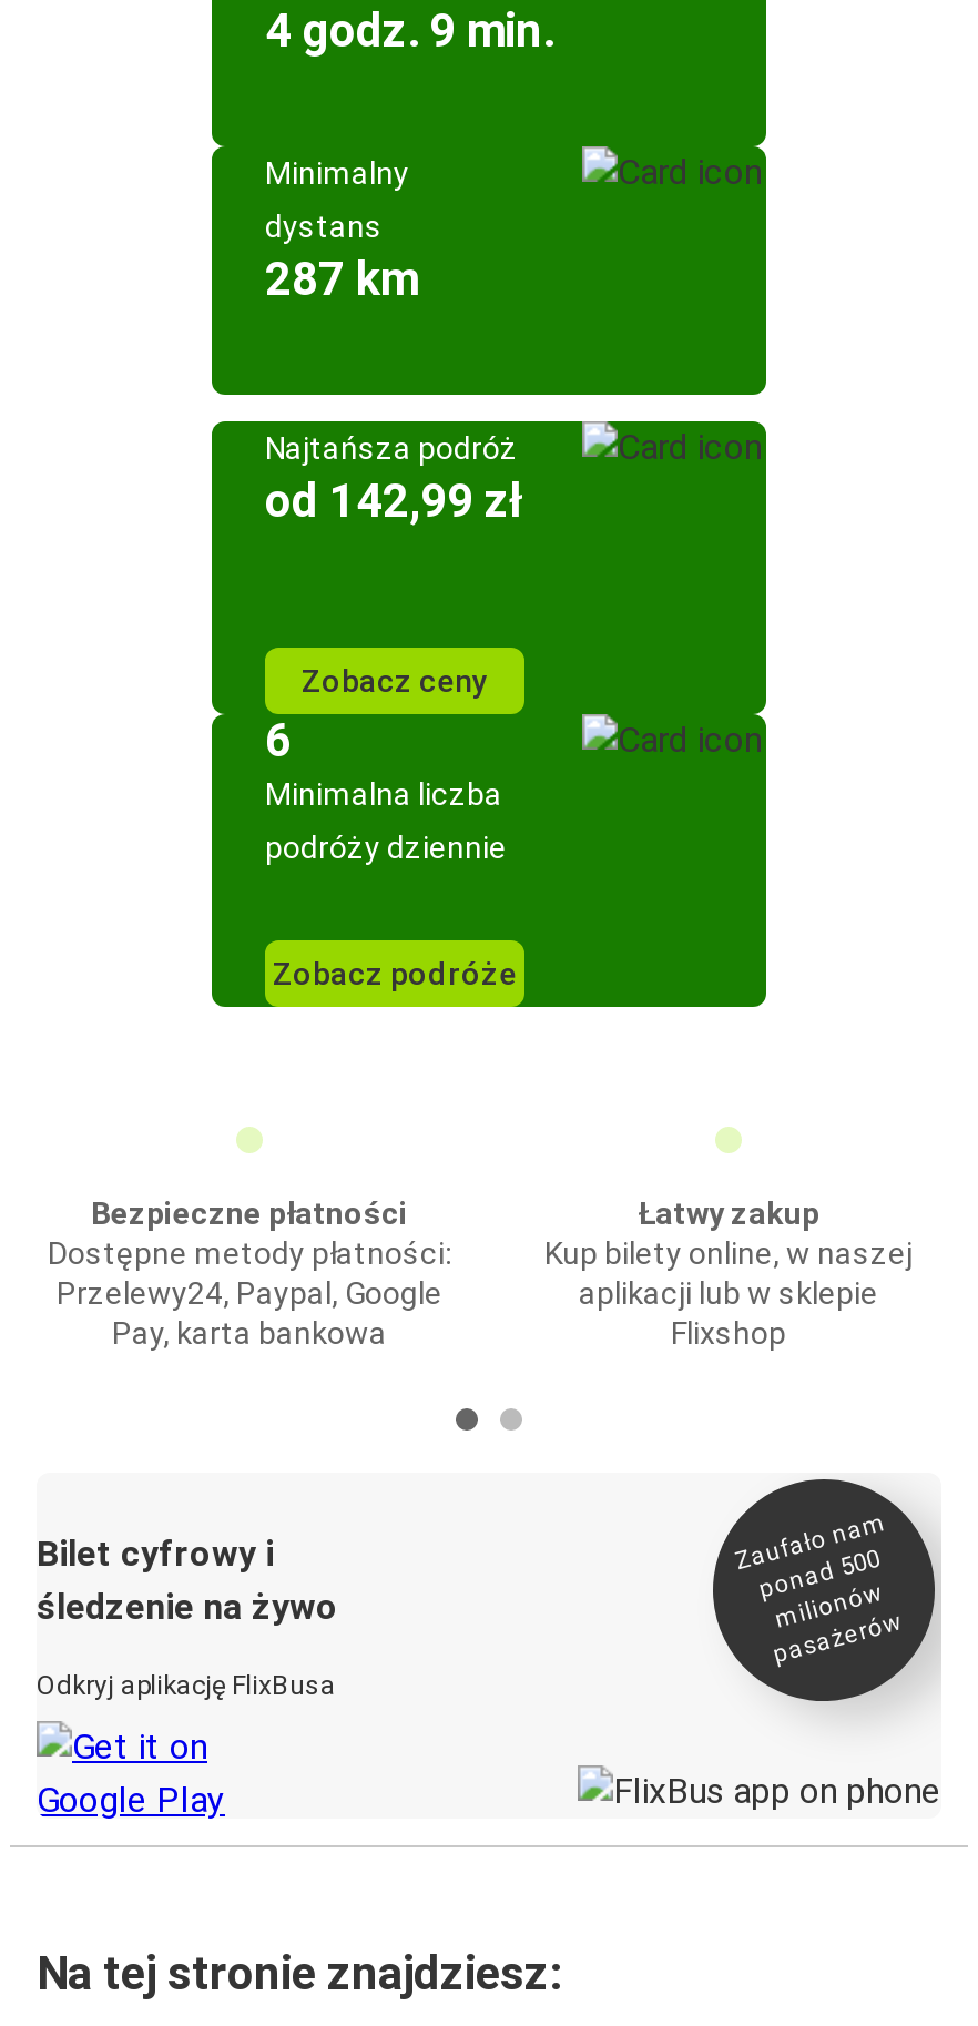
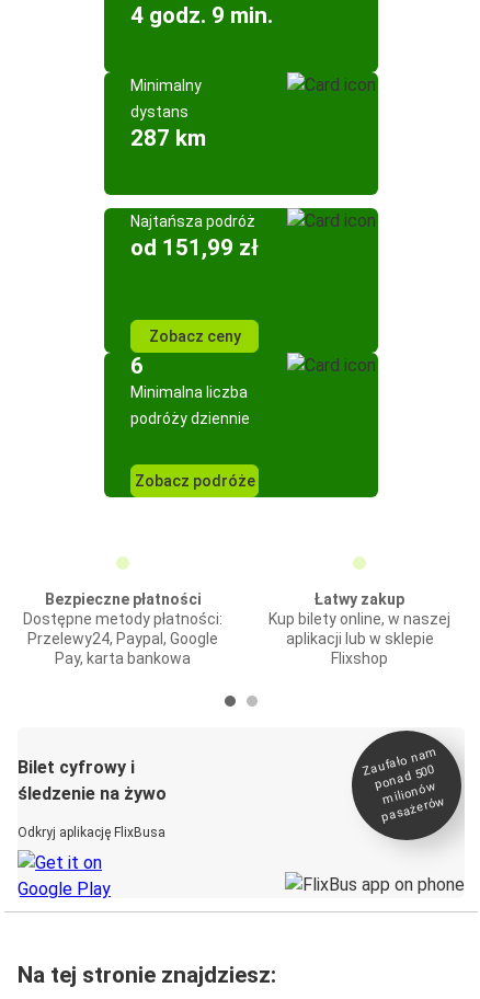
- od 142,99 zł
+ od 151,99 zł
